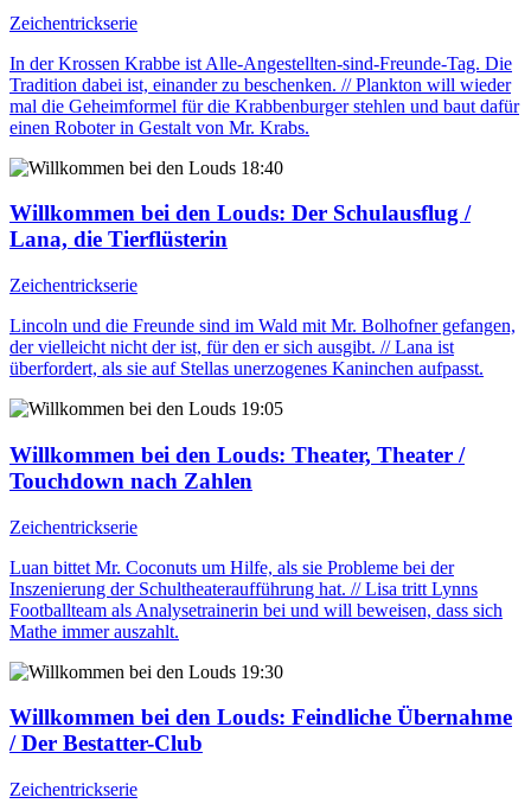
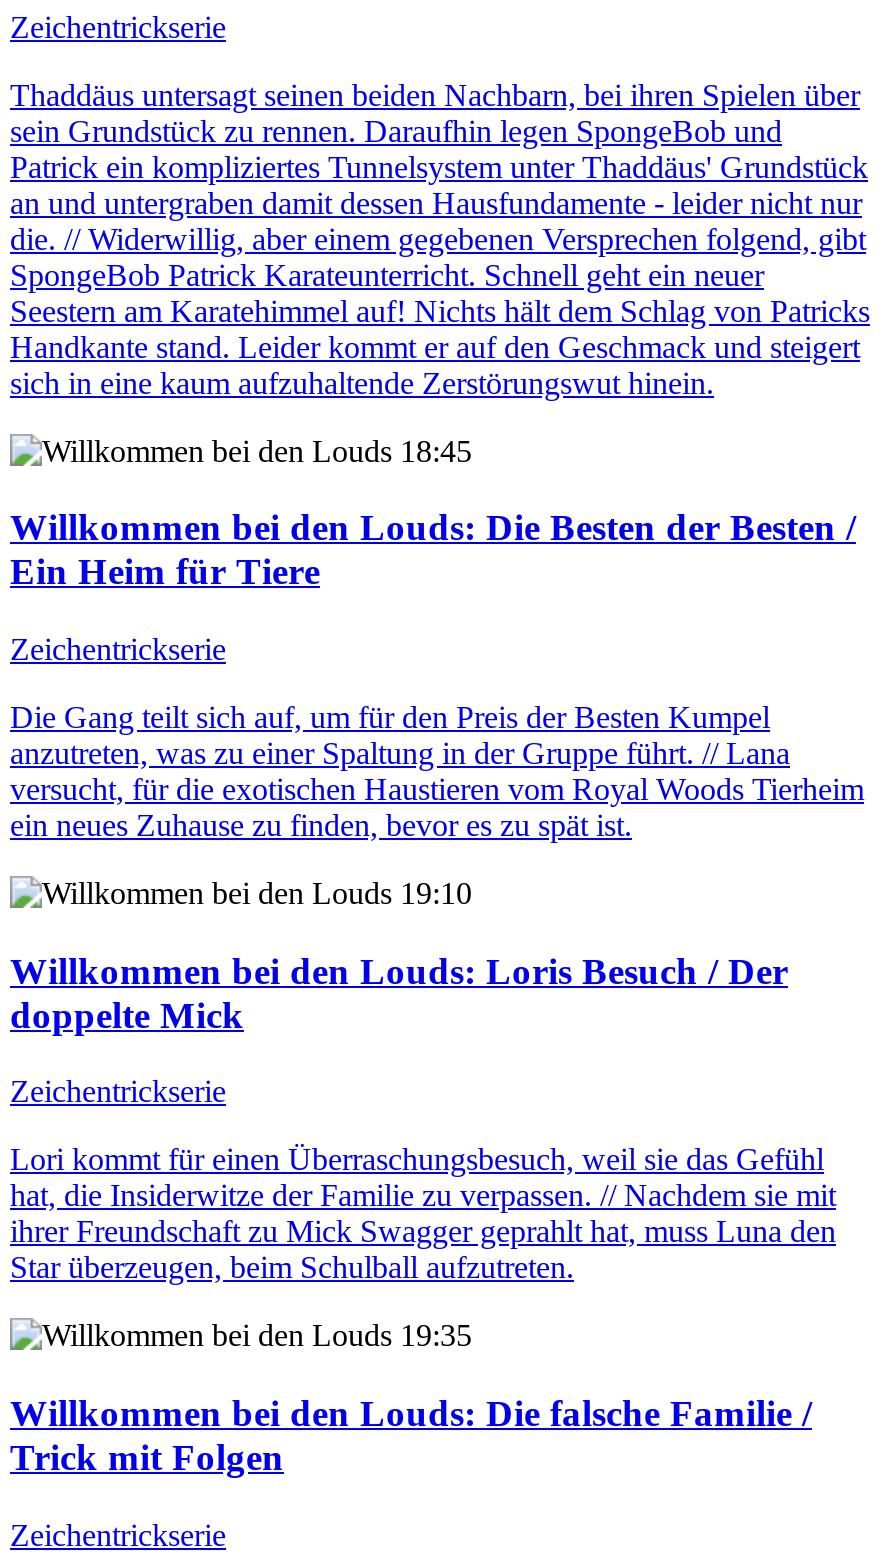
- In der Krossen Krabbe ist Alle-Angestellten-sind-Freunde-Tag. Die
- Tradition dabei ist, einander zu beschenken. // Plankton will wieder
- mal die Geheimformel für die Krabbenburger stehlen und baut dafür
- einen Roboter in Gestalt von Mr. Krabs.
+ Thaddäus untersagt seinen beiden Nachbarn, bei ihren Spielen über
+ sein Grundstück zu rennen. Daraufhin legen SpongeBob und
+ Patrick ein kompliziertes Tunnelsystem unter Thaddäus' Grundstück
+ an und untergraben damit dessen Hausfundamente - leider nicht nur
+ die. // Widerwillig, aber einem gegebenen Versprechen folgend, gibt
+ SpongeBob Patrick Karateunterricht. Schnell geht ein neuer
+ Seestern am Karatehimmel auf! Nichts hält dem Schlag von Patricks
+ Handkante stand. Leider kommt er auf den Geschmack und steigert
+ sich in eine kaum aufzuhaltende Zerstörungswut hinein.

- 18:40
+ 18:45

- Willkommen bei den Louds: Der Schulausflug /
- Lana, die Tierflüsterin
+ Willkommen bei den Louds: Die Besten der Besten /
+ Ein Heim für Tiere

- Lincoln und die Freunde sind im Wald mit Mr. Bolhofner gefangen,
- der vielleicht nicht der ist, für den er sich ausgibt. // Lana ist
- überfordert, als sie auf Stellas unerzogenes Kaninchen aufpasst.
+ Die Gang teilt sich auf, um für den Preis der Besten Kumpel
+ anzutreten, was zu einer Spaltung in der Gruppe führt. // Lana
+ versucht, für die exotischen Haustieren vom Royal Woods Tierheim
+ ein neues Zuhause zu finden, bevor es zu spät ist.

- 19:05
+ 19:10

- Willkommen bei den Louds: Theater, Theater /
- Touchdown nach Zahlen
+ Willkommen bei den Louds: Loris Besuch / Der
+ doppelte Mick

- Luan bittet Mr. Coconuts um Hilfe, als sie Probleme bei der
- Inszenierung der Schultheateraufführung hat. // Lisa tritt Lynns
- Footballteam als Analysetrainerin bei und will beweisen, dass sich
- Mathe immer auszahlt.
+ Lori kommt für einen Überraschungsbesuch, weil sie das Gefühl
+ hat, die Insiderwitze der Familie zu verpassen. // Nachdem sie mit
+ ihrer Freundschaft zu Mick Swagger geprahlt hat, muss Luna den
+ Star überzeugen, beim Schulball aufzutreten.

- 19:30
+ 19:35

- Willkommen bei den Louds: Feindliche Übernahme
- / Der Bestatter-Club
+ Willkommen bei den Louds: Die falsche Familie /
+ Trick mit Folgen
